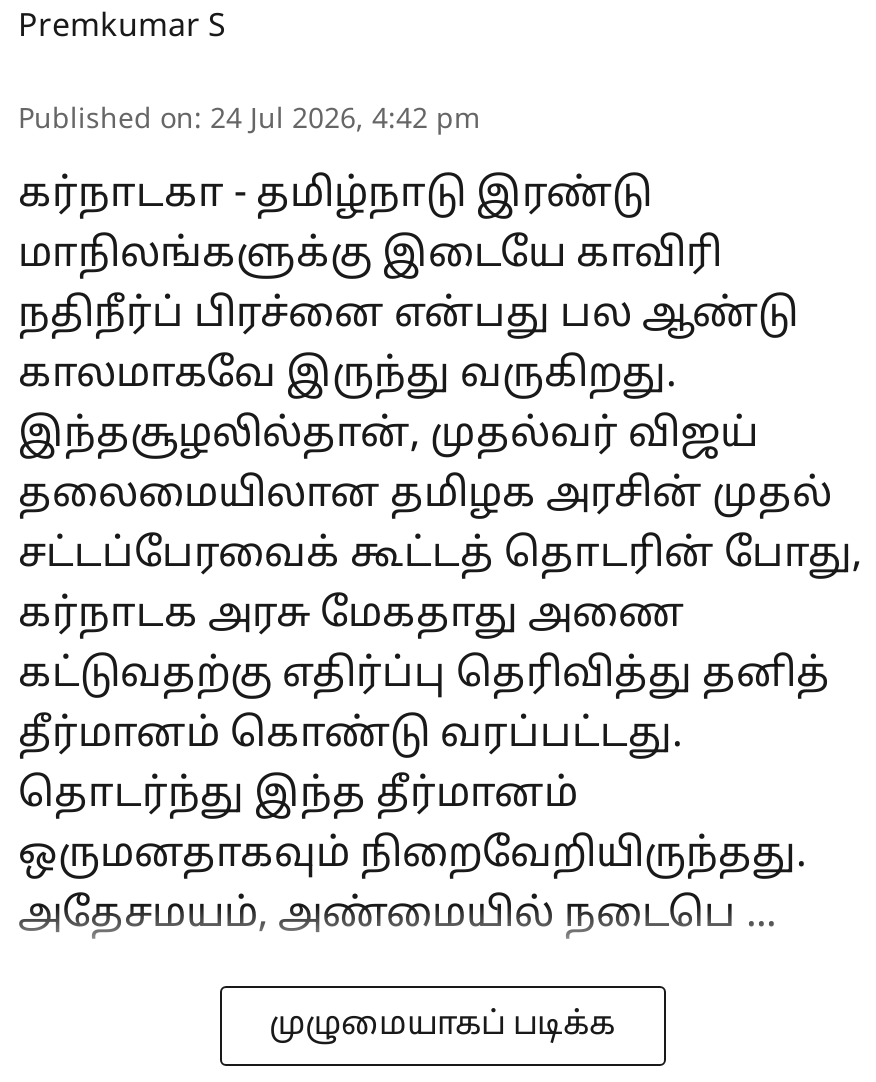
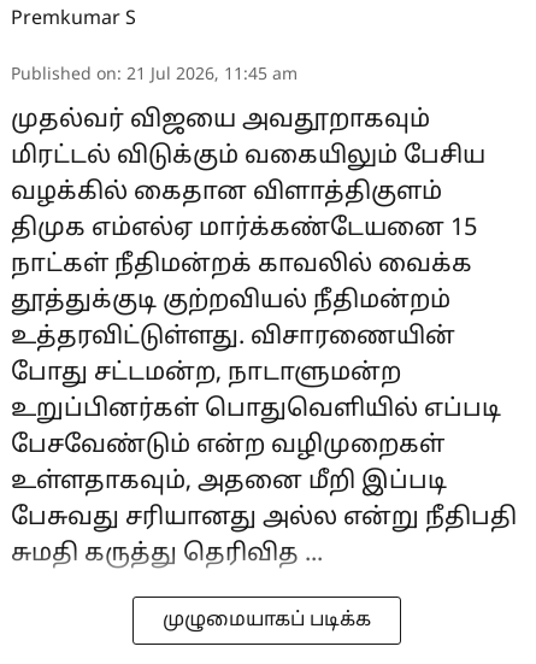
- Published on: 24 Jul 2026, 4:42 pm
+ Published on: 21 Jul 2026, 11:45 am

- கர்நாடகா - தமிழ்நாடு இரண்டு
- மாநிலங்களுக்கு இடையே காவிரி
- நதிநீர்ப் பிரச்னை என்பது பல ஆண்டு
- காலமாகவே இருந்து வருகிறது.
- இந்தசூழலில்தான், முதல்வர் விஜய்
- தலைமையிலான தமிழக அரசின் முதல்
- சட்டப்பேரவைக் கூட்டத் தொடரின் போது,
- கர்நாடக அரசு மேகதாது அணை
- கட்டுவதற்கு எதிர்ப்பு தெரிவித்து தனித்
- தீர்மானம் கொண்டு வரப்பட்டது.
- தொடர்ந்து இந்த தீர்மானம்
- ஒருமனதாகவும் நிறைவேறியிருந்தது.
- அதேசமயம், அண்மையில் நடைபெ ...
+ முதல்வர் விஜயை அவதூறாகவும்
+ மிரட்டல் விடுக்கும் வகையிலும் பேசிய
+ வழக்கில் கைதான விளாத்திகுளம்
+ திமுக எம்எல்ஏ மார்க்கண்டேயனை 15
+ நாட்கள் நீதிமன்றக் காவலில் வைக்க
+ தூத்துக்குடி குற்றவியல் நீதிமன்றம்
+ உத்தரவிட்டுள்ளது. விசாரணையின்
+ போது சட்டமன்ற, நாடாளுமன்ற
+ உறுப்பினர்கள் பொதுவெளியில் எப்படி
+ பேசவேண்டும் என்ற வழிமுறைகள்
+ உள்ளதாகவும், அதனை மீறி இப்படி
+ பேசுவது சரியானது அல்ல என்று நீதிபதி
+ சுமதி கருத்து தெரிவித ...
